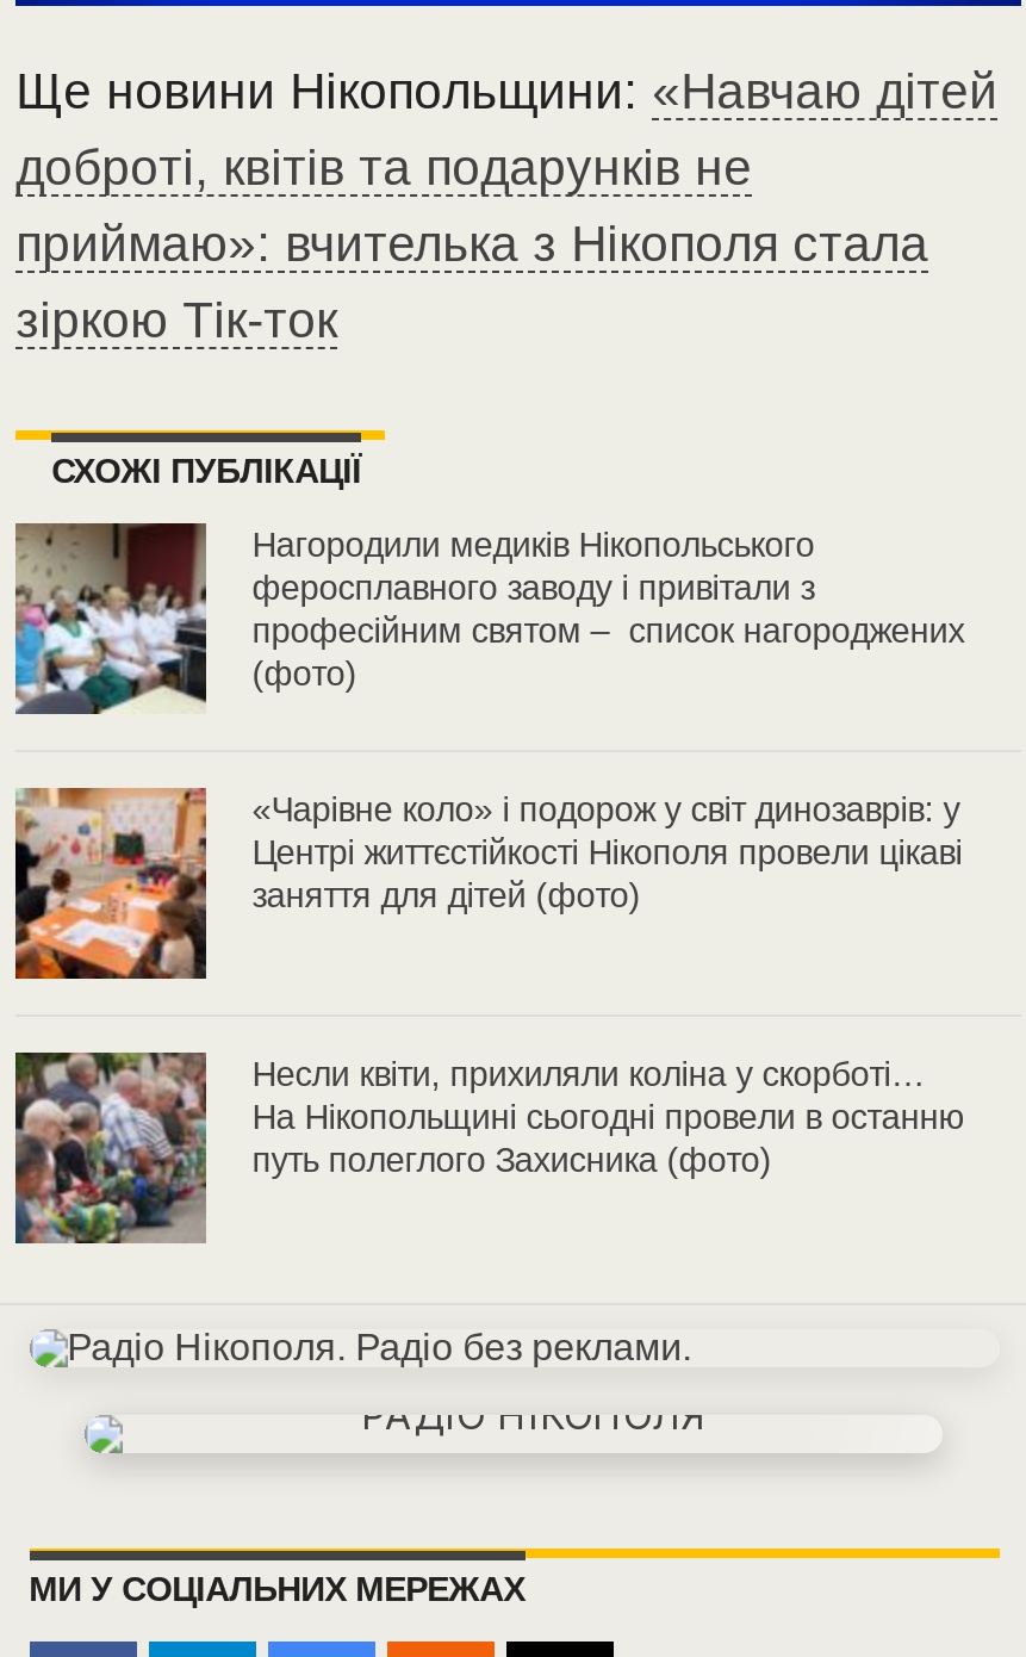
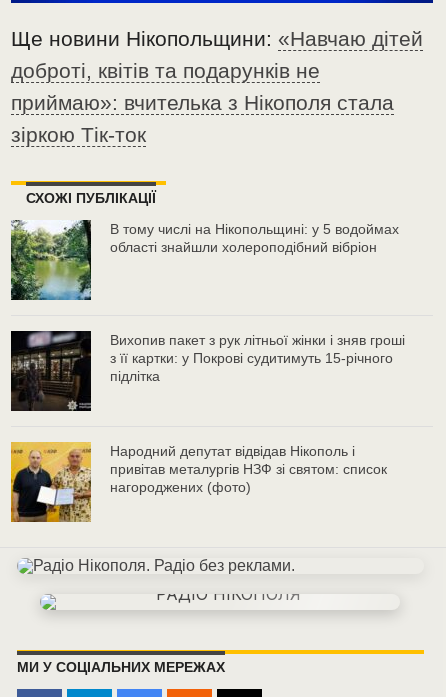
- [image]
- Нагородили медиків Нікопольського
- феросплавного заводу і привітали з
- професійним святом – список нагороджених
- (фото)
+ [image]
+ В тому числі на Нікопольщині: у 5 водоймах
+ області знайшли холероподібний вібріон

- [image]
- «Чарівне коло» і подорож у світ динозаврів: у
- Центрі життєстійкості Нікополя провели цікаві
- заняття для дітей (фото)
+ [image]
+ Вихопив пакет з рук літньої жінки і зняв гроші
+ з її картки: у Покрові судитимуть 15-річного
+ підлітка

- [image]
- Несли квіти, прихиляли коліна у скорботі…
- На Нікопольщині сьогодні провели в останню
- путь полеглого Захисника (фото)
+ [image]
+ Народний депутат відвідав Нікополь і
+ привітав металургів НЗФ зі святом: список
+ нагороджених (фото)
